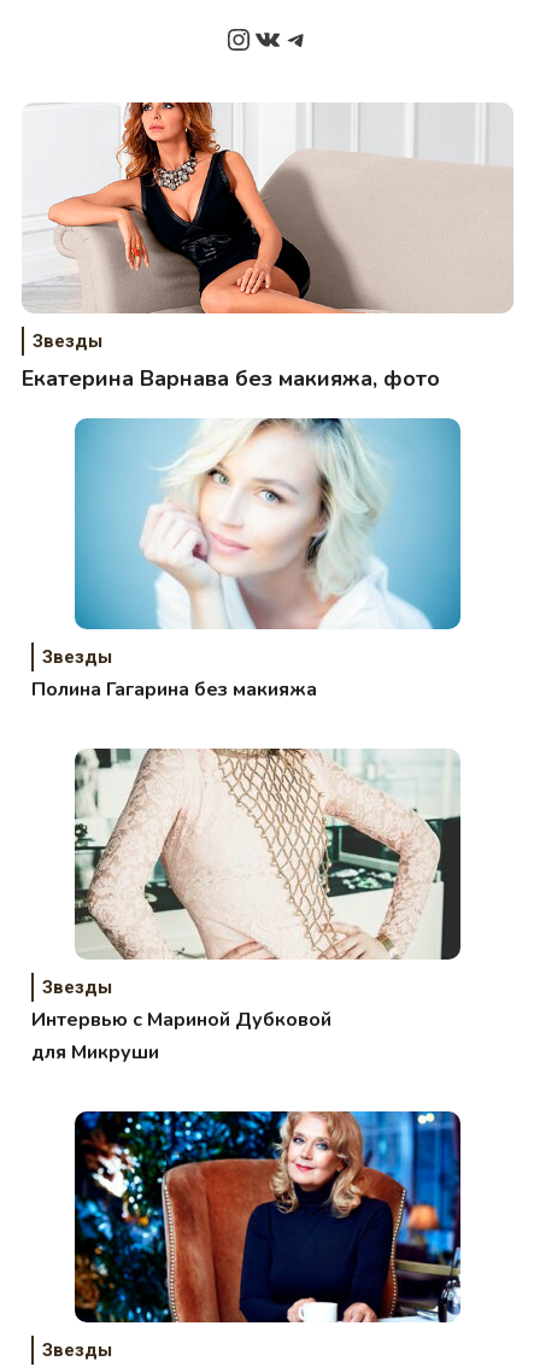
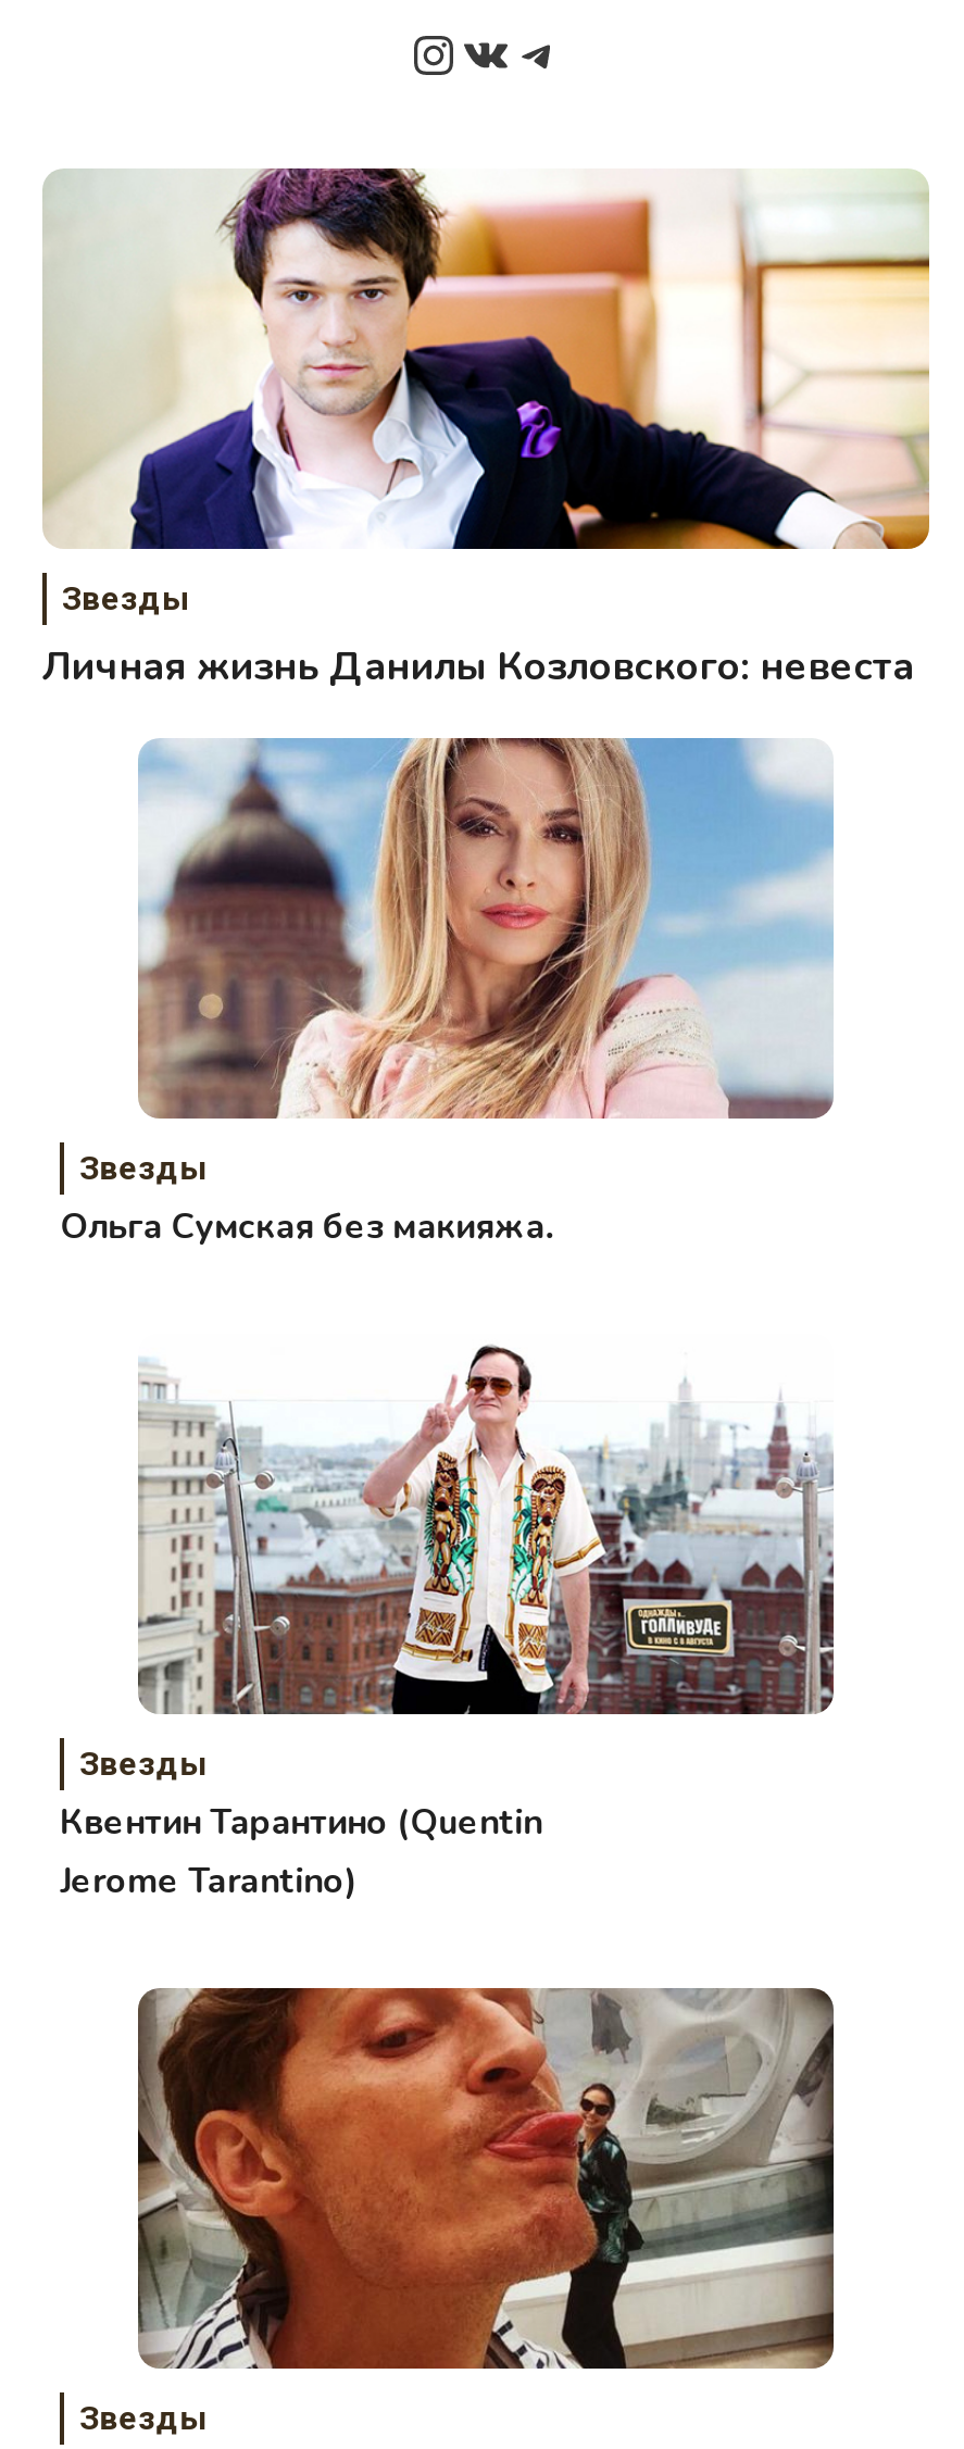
- [image]
+ [image]

- Екатерина Варнава без макияжа, фото
+ Личная жизнь Данилы Козловского: невеста

- [image]
- Полина Гагарина без макияжа
+ [image]
+ Ольга Сумская без макияжа.

- [image]
- Интервью с Мариной Дубковой
- для Микруши
+ [image]
+ Квентин Тарантино (Quentin
+ Jerome Tarantino)

- [image]
+ [image]
